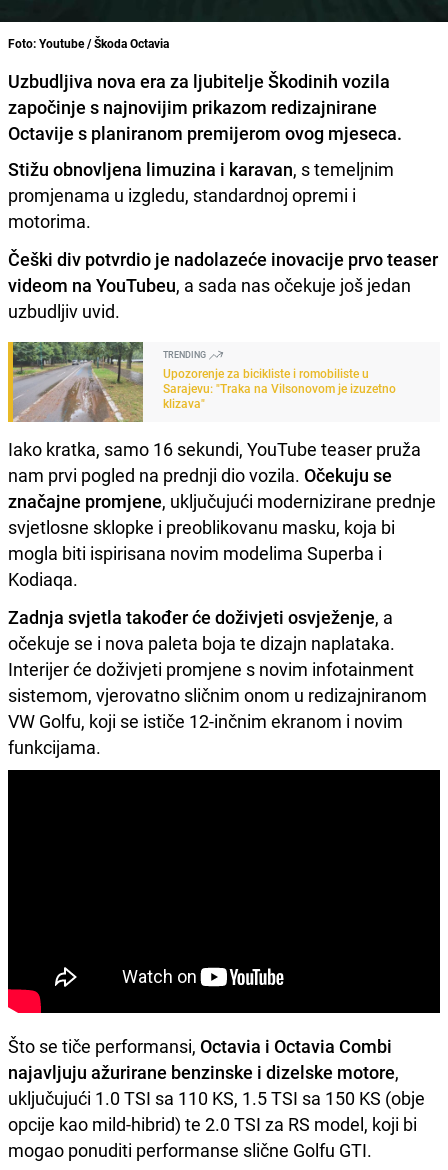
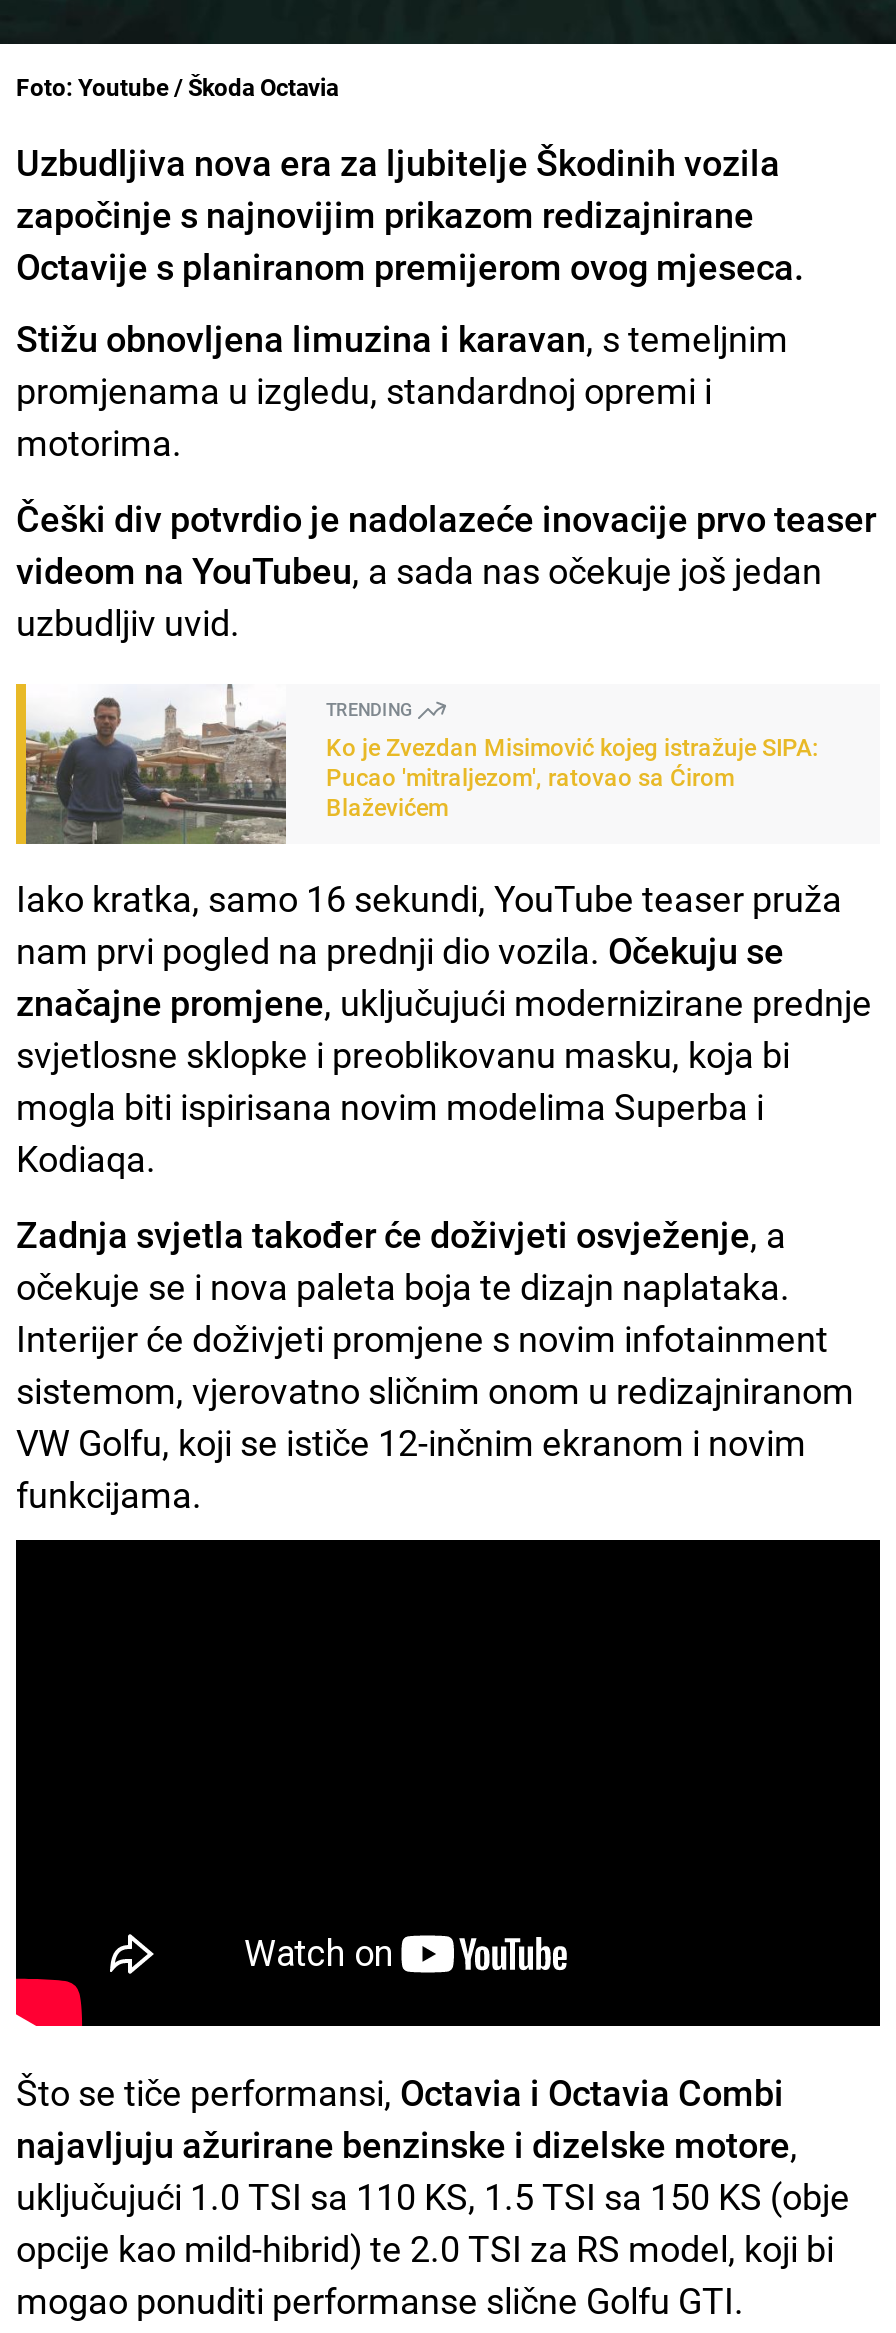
- [image]
- Upozorenje za bicikliste i romobiliste u
- Sarajevu: "Traka na Vilsonovom je izuzetno
- klizava"
+ [image]
+ Ko je Zvezdan Misimović kojeg istražuje SIPA:
+ Pucao 'mitraljezom', ratovao sa Ćirom
+ Blaževićem
